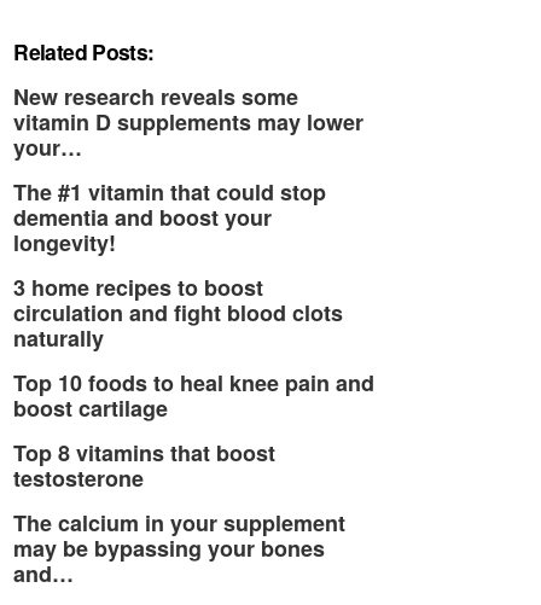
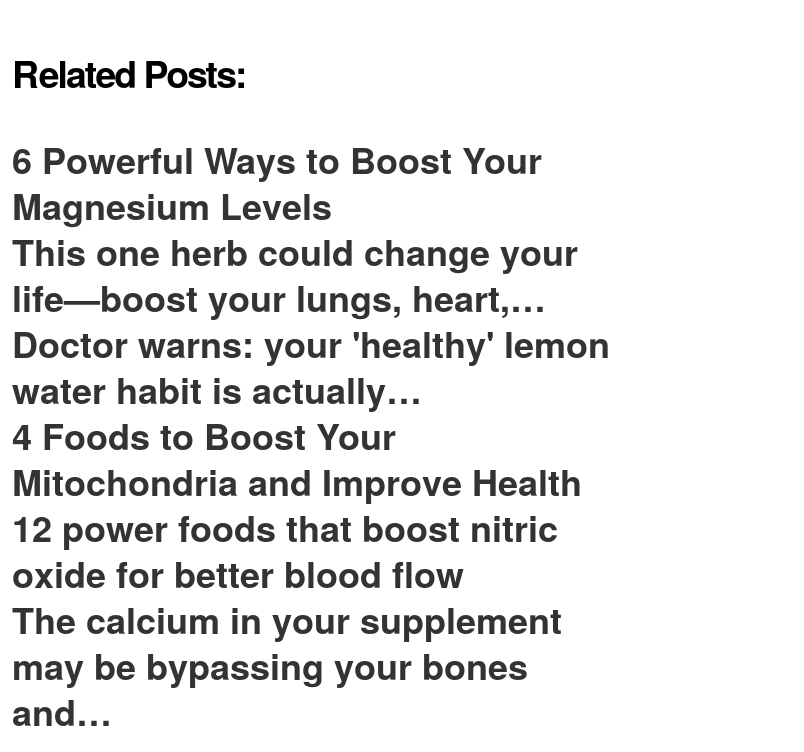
- New research reveals some
- vitamin D supplements may lower
- your…
- The #1 vitamin that could stop
- dementia and boost your
- longevity!
- 3 home recipes to boost
- circulation and fight blood clots
- naturally
- Top 10 foods to heal knee pain and
- boost cartilage
- Top 8 vitamins that boost
- testosterone
+ 6 Powerful Ways to Boost Your
+ Magnesium Levels
+ This one herb could change your
+ life—boost your lungs, heart,…
+ Doctor warns: your 'healthy' lemon
+ water habit is actually…
+ 4 Foods to Boost Your
+ Mitochondria and Improve Health
+ 12 power foods that boost nitric
+ oxide for better blood flow
